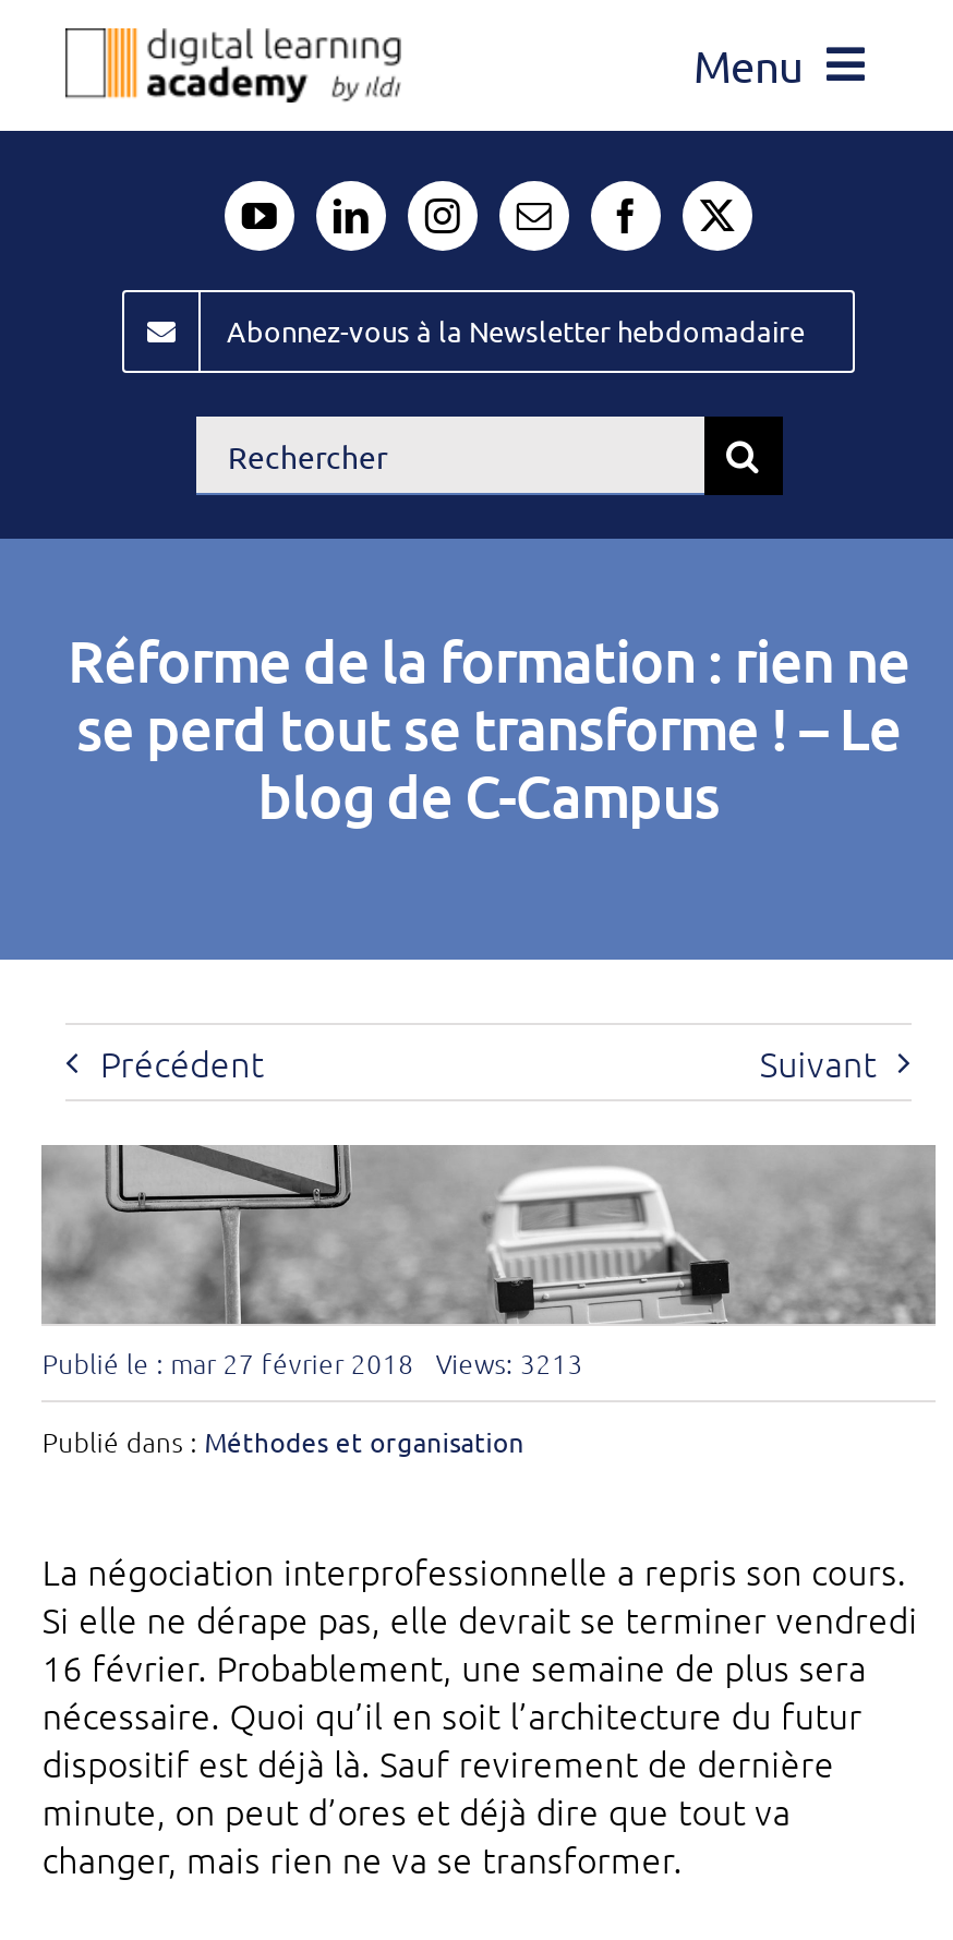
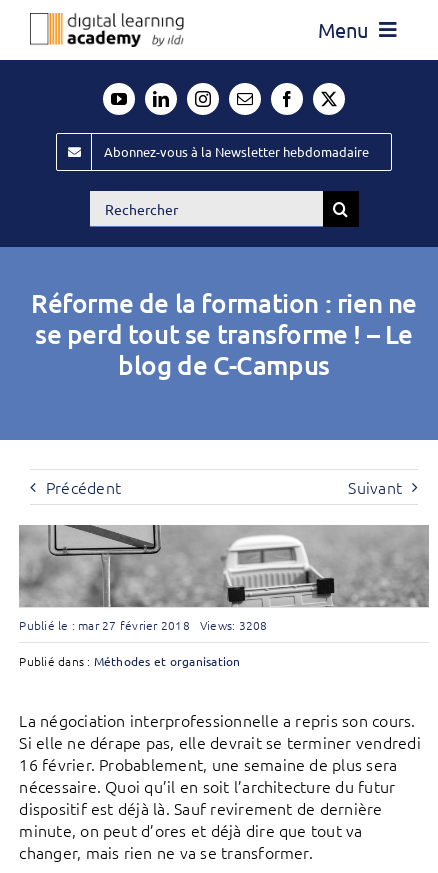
- Publié le : mar 27 février 2018 Views: 3213
+ Publié le : mar 27 février 2018 Views: 3208
